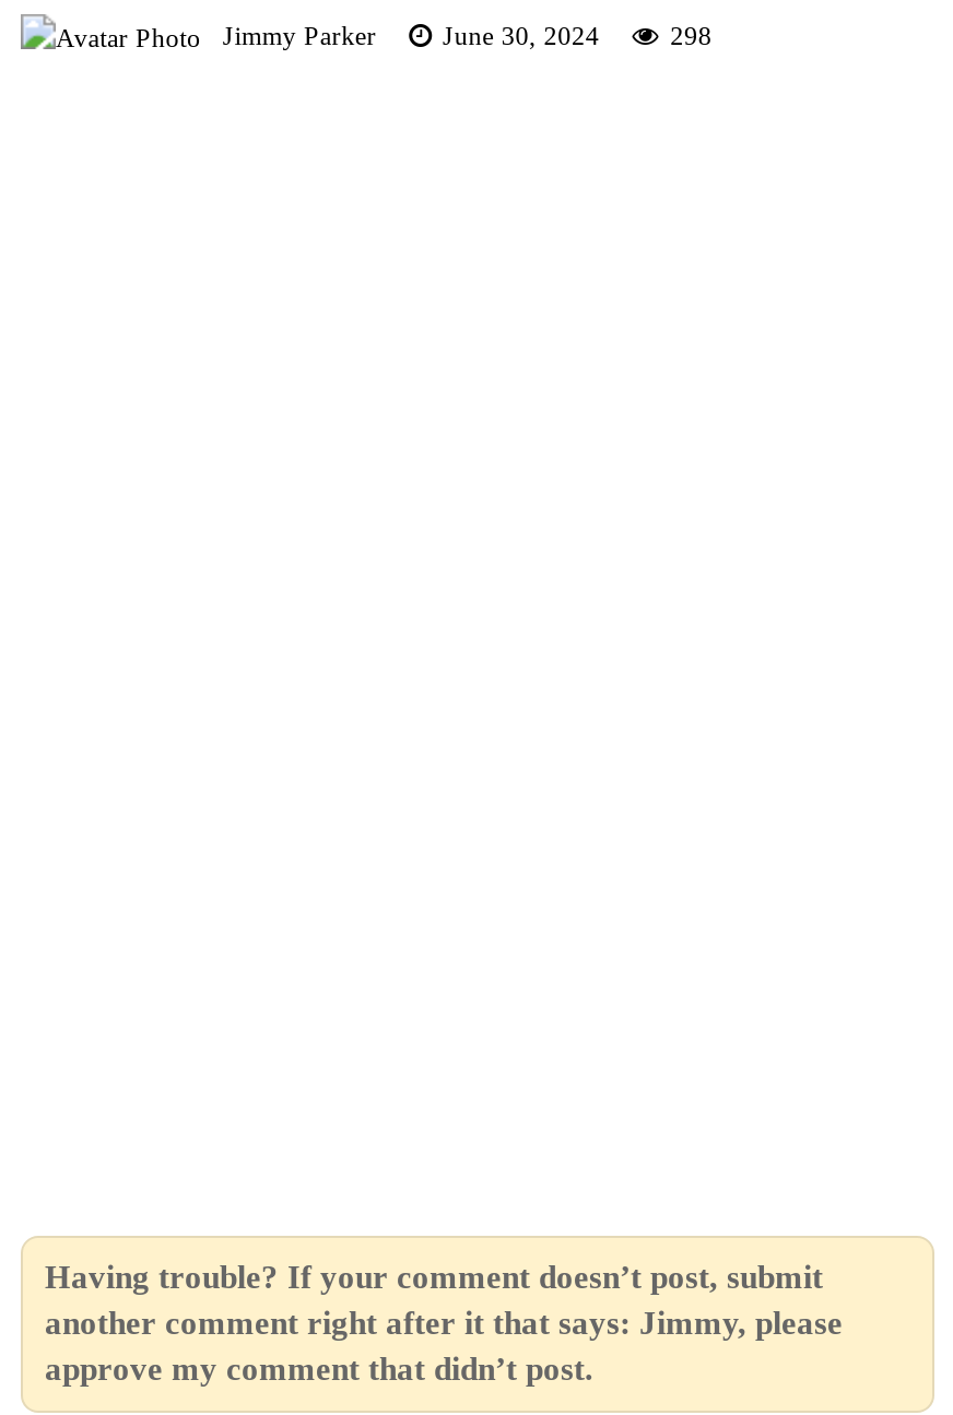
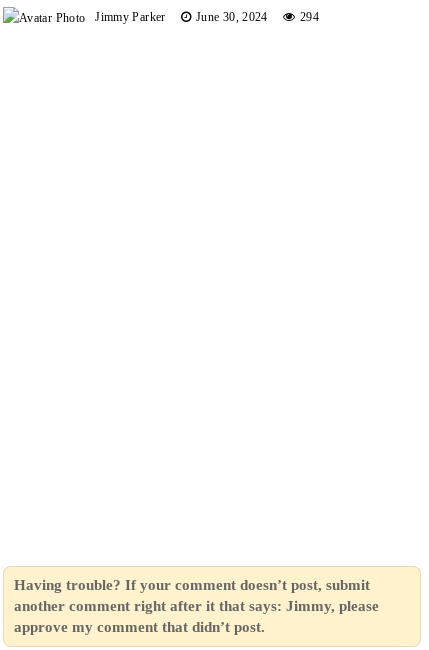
- 298
+ 294
